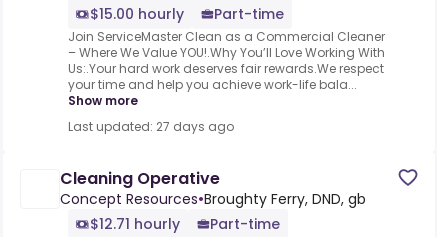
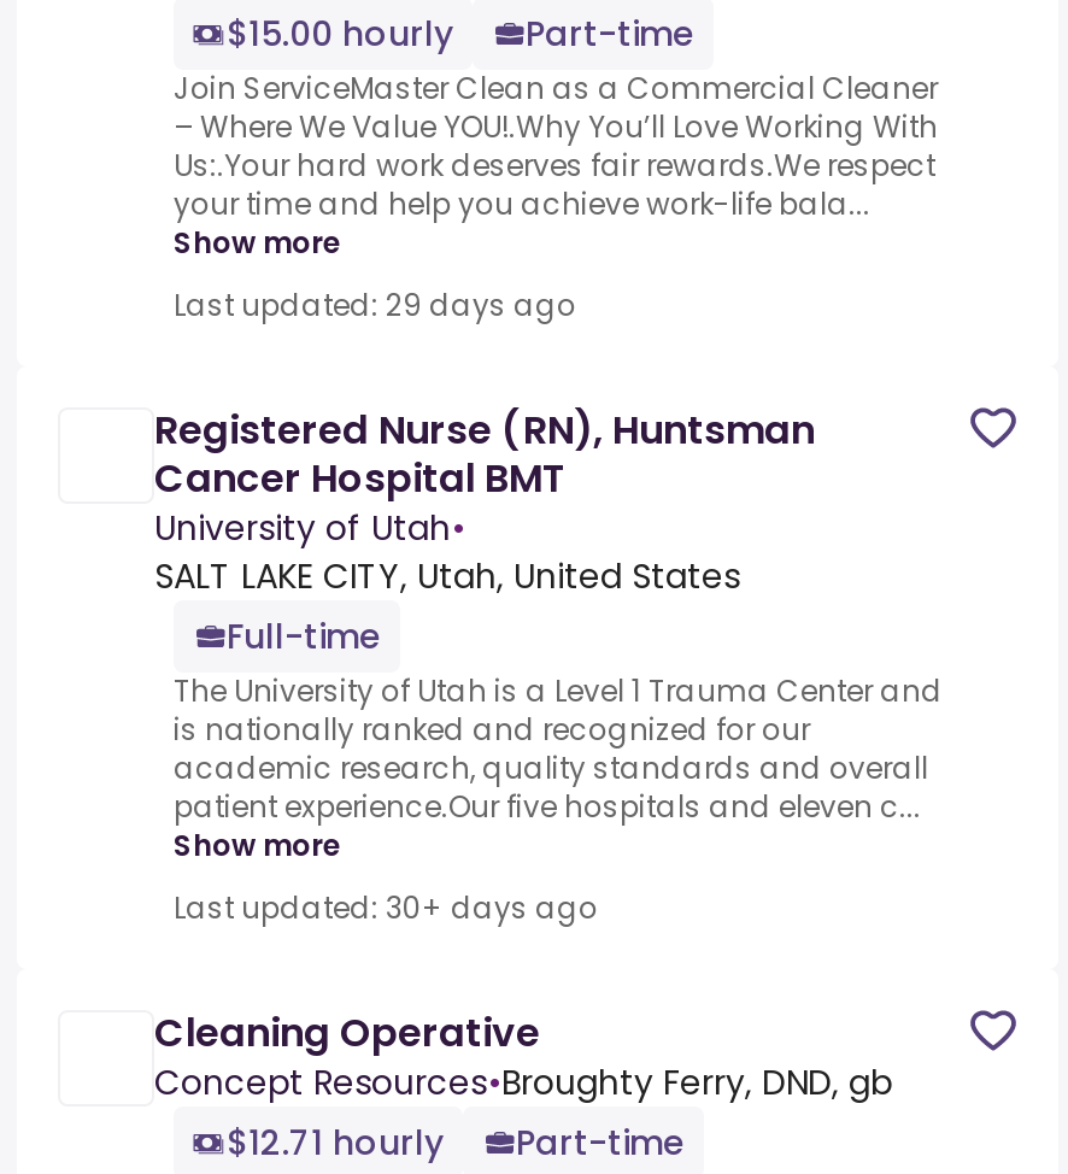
- Last updated: 27 days ago
+ Last updated: 29 days ago
+ Registered Nurse (RN), Huntsman
+ Cancer Hospital BMT
+ University of Utah•
+ SALT LAKE CITY, Utah, United States
+ Full-time
+ The University of Utah is a Level 1 Trauma Center and
+ is nationally ranked and recognized for our
+ academic research, quality standards and overall
+ patient experience.Our five hospitals and eleven c...
+ Show more
+ Last updated: 30+ days ago
